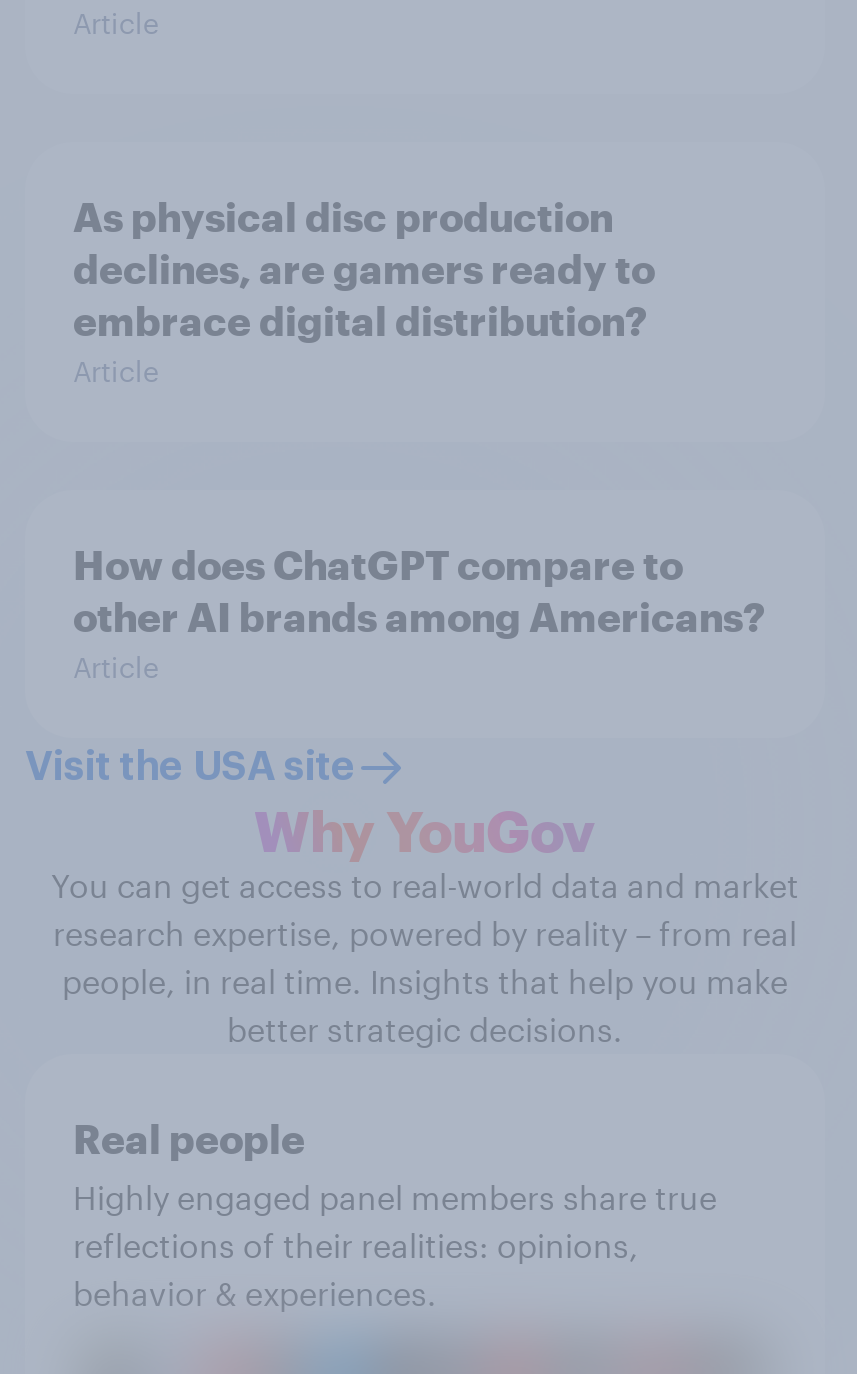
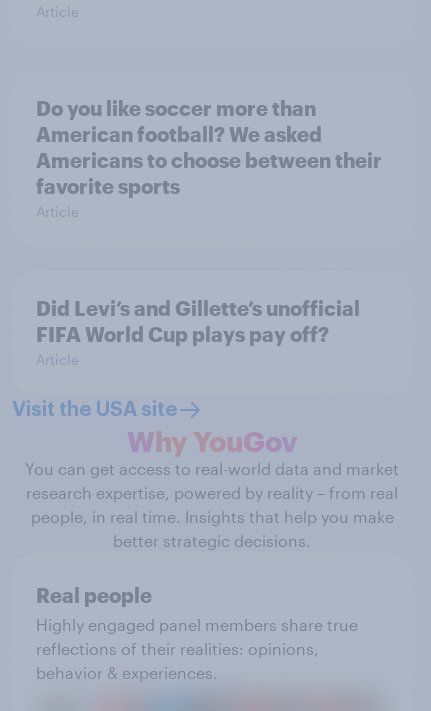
- As physical disc production
- declines, are gamers ready to
- embrace digital distribution?
+ Do you like soccer more than
+ American football? We asked
+ Americans to choose between their
+ favorite sports

- How does ChatGPT compare to
- other AI brands among Americans?
+ Did Levi’s and Gillette’s unofficial
+ FIFA World Cup plays pay off?
